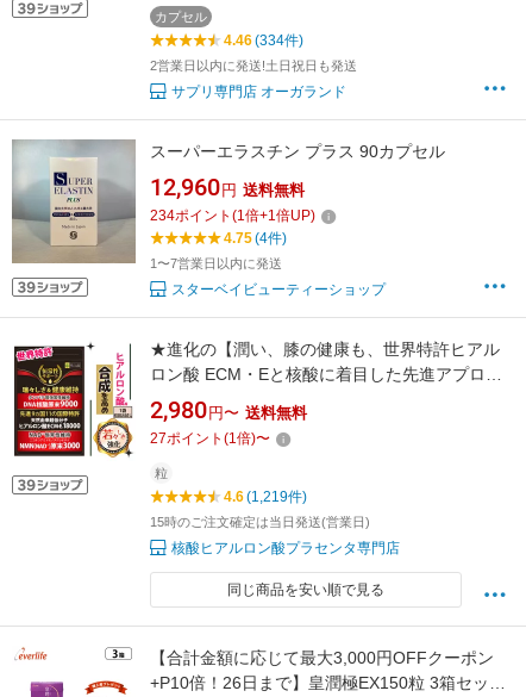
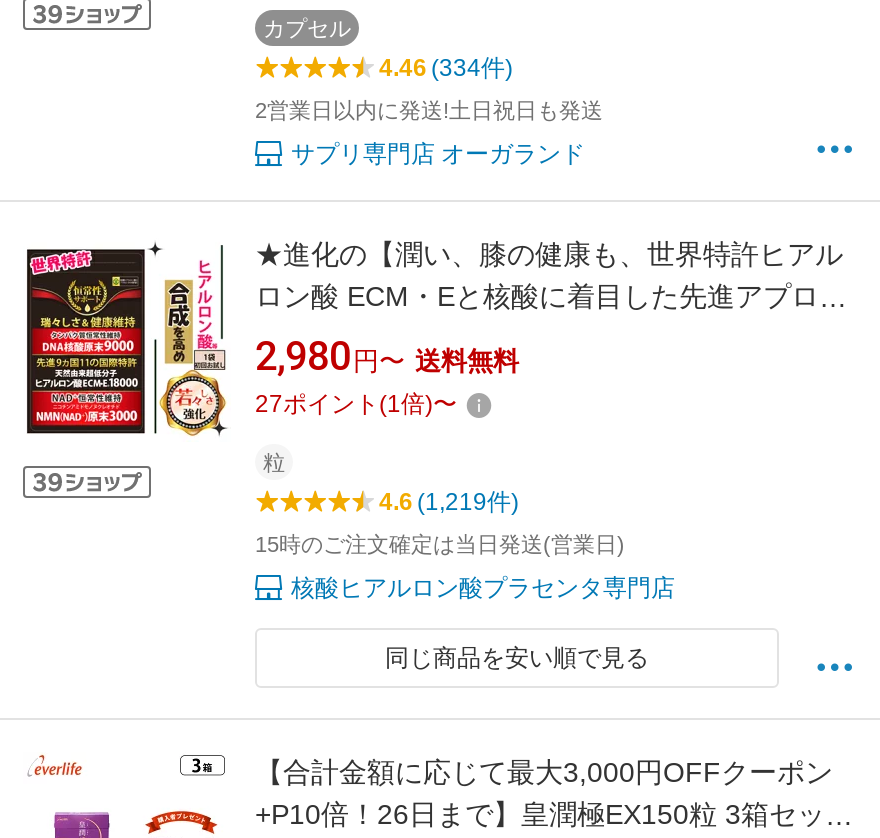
- [image]
- スーパーエラスチン プラス 90カプセル
- 12,960円 送料無料
- 234ポイント(1倍+1倍UP)
- 4.75 (4件)
- 1〜7営業日以内に発送
- スターベイビューティーショップ
